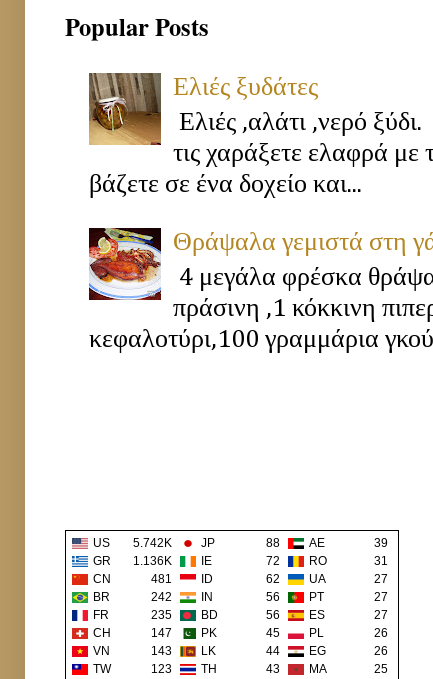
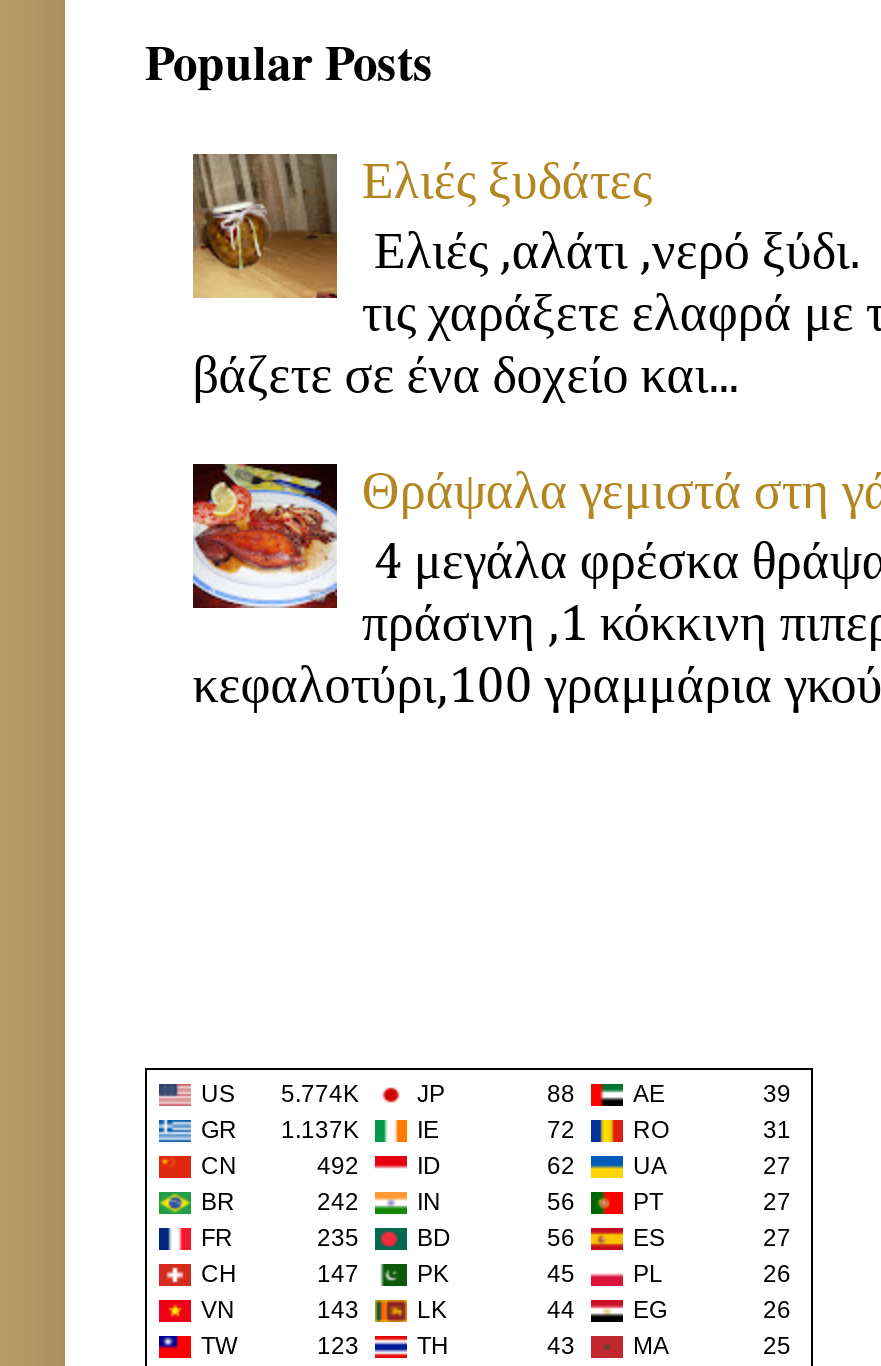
- US 5.742K
+ US 5.774K

- GR 1.136K
+ GR 1.137K

- 481
+ 492
